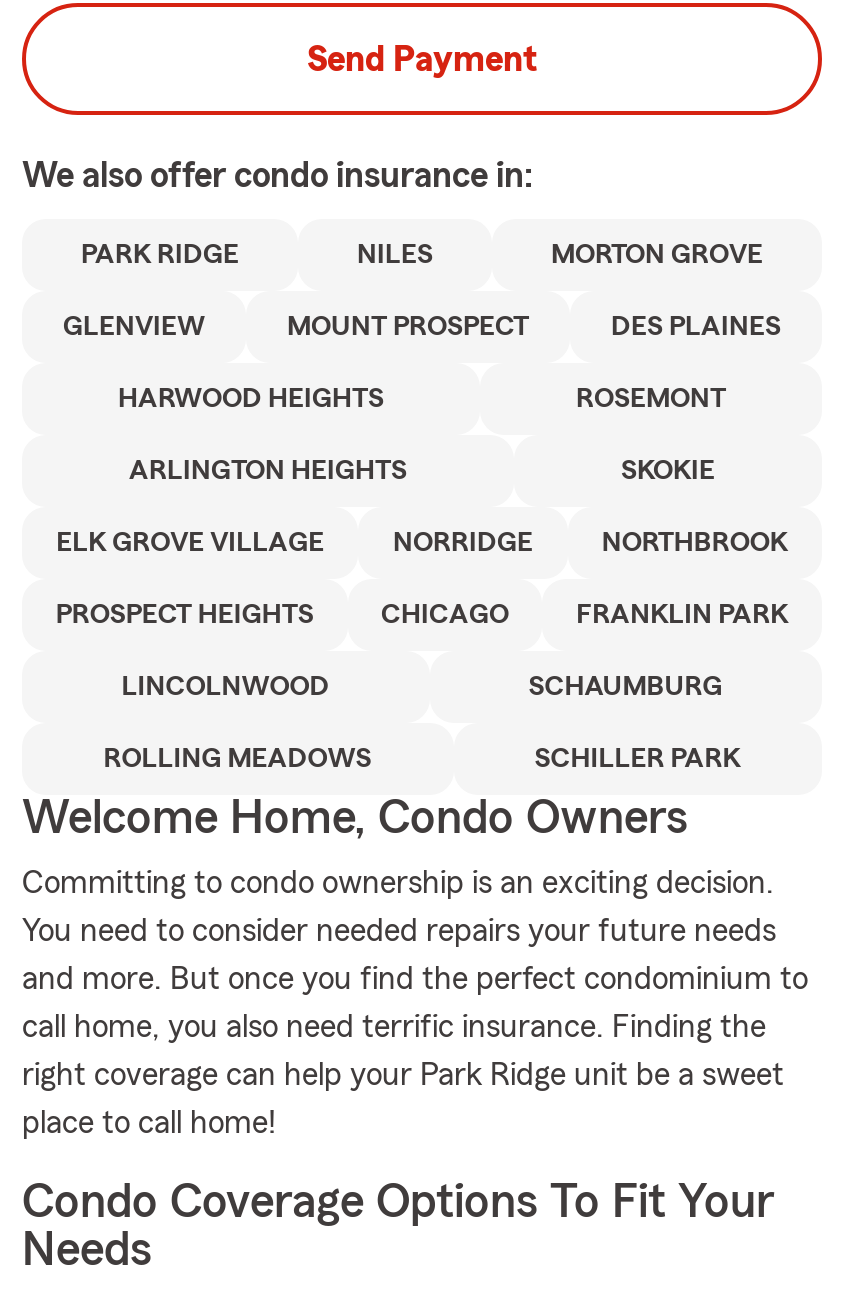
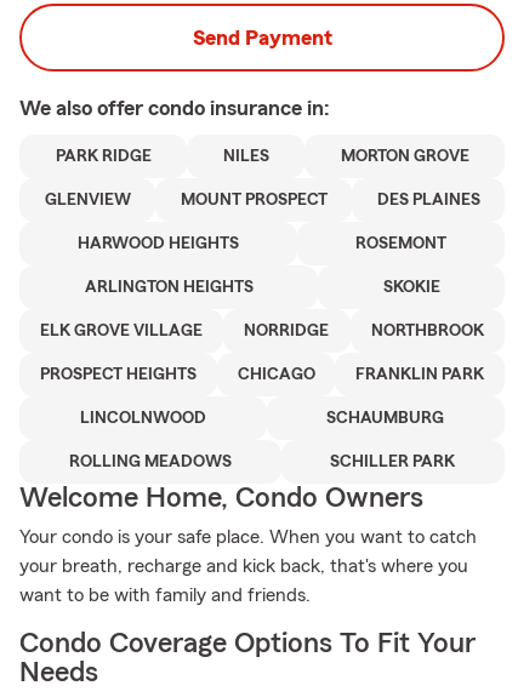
- Committing to condo ownership is an exciting decision.
- You need to consider needed repairs your future needs
- and more. But once you find the perfect condominium to
- call home, you also need terrific insurance. Finding the
- right coverage can help your Park Ridge unit be a sweet
- place to call home!
+ Your condo is your safe place. When you want to catch
+ your breath, recharge and kick back, that's where you
+ want to be with family and friends.
